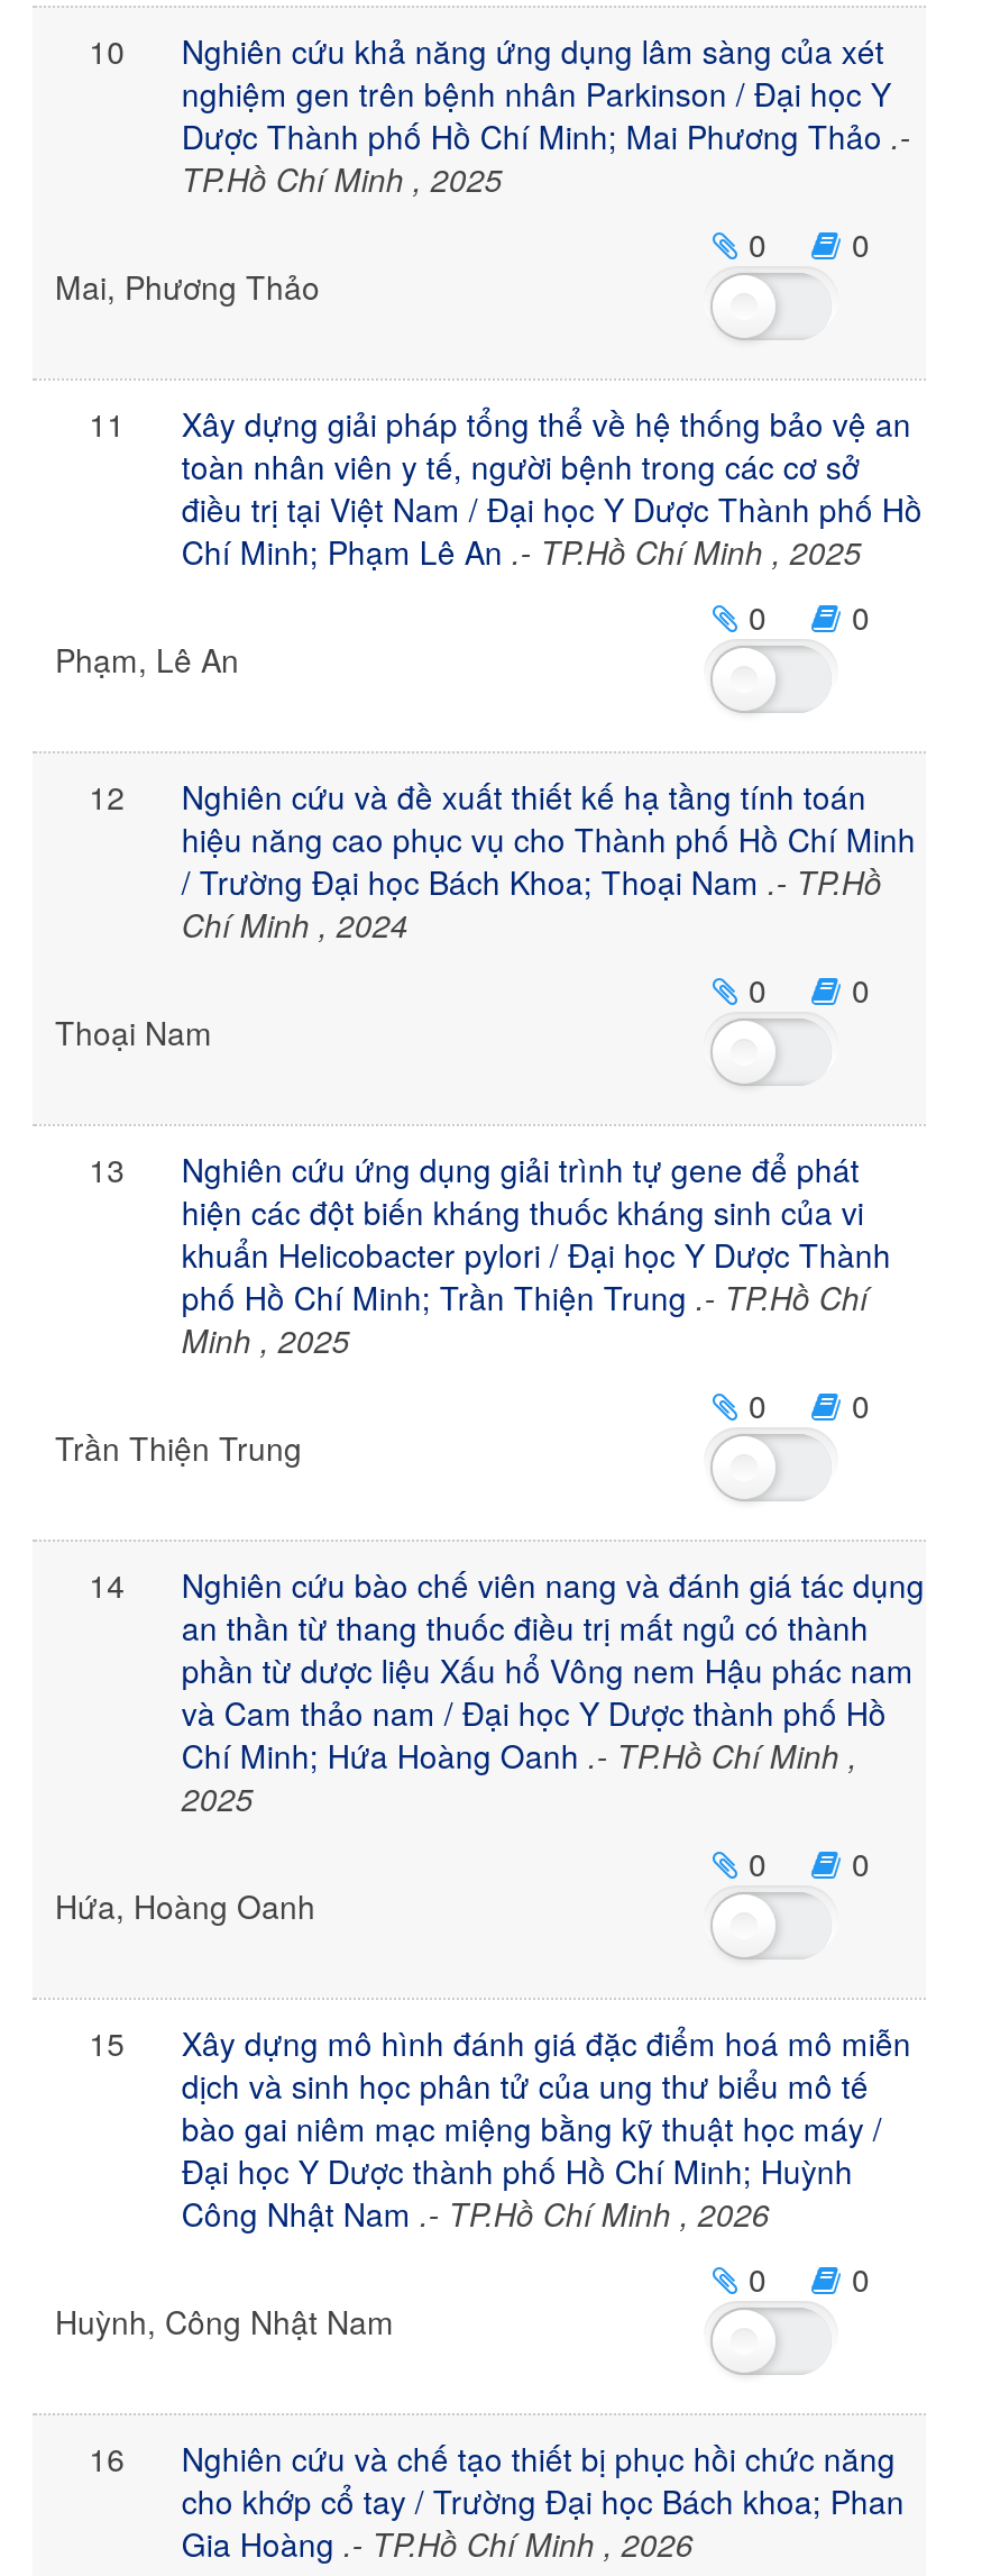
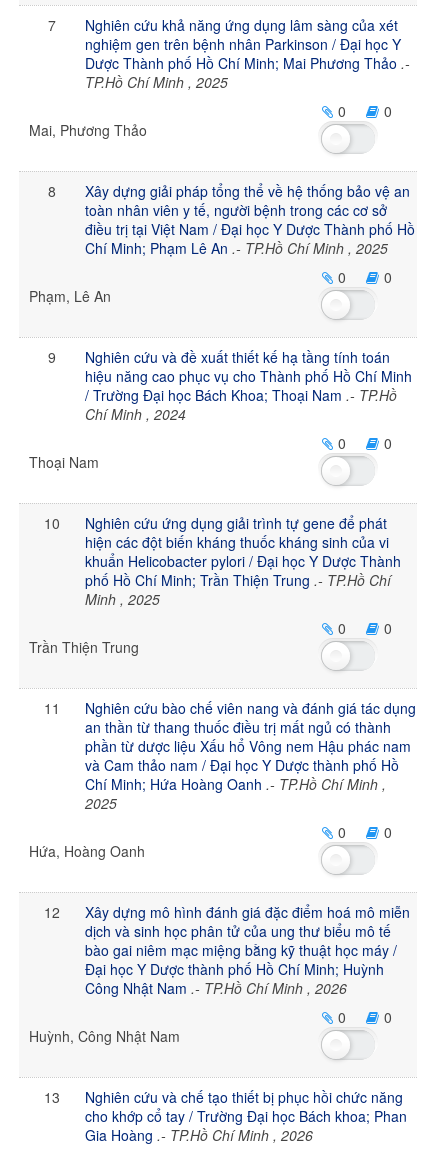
- 10 Nghiên cứu khả năng ứng dụng lâm sàng của xét
+ 7 Nghiên cứu khả năng ứng dụng lâm sàng của xét

- 11 Xây dựng giải pháp tổng thể về hệ thống bảo vệ an
+ 8 Xây dựng giải pháp tổng thể về hệ thống bảo vệ an

- 12 Nghiên cứu và đề xuất thiết kế hạ tầng tính toán
+ 9 Nghiên cứu và đề xuất thiết kế hạ tầng tính toán

- 13 Nghiên cứu ứng dụng giải trình tự gene để phát
+ 10 Nghiên cứu ứng dụng giải trình tự gene để phát

- 14 Nghiên cứu bào chế viên nang và đánh giá tác dụng
+ 11 Nghiên cứu bào chế viên nang và đánh giá tác dụng

- 15 Xây dựng mô hình đánh giá đặc điểm hoá mô miễn
+ 12 Xây dựng mô hình đánh giá đặc điểm hoá mô miễn

- 16 Nghiên cứu và chế tạo thiết bị phục hồi chức năng
+ 13 Nghiên cứu và chế tạo thiết bị phục hồi chức năng
